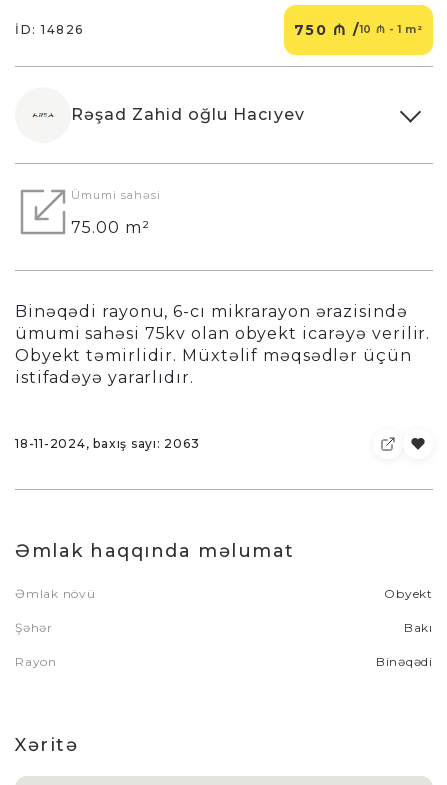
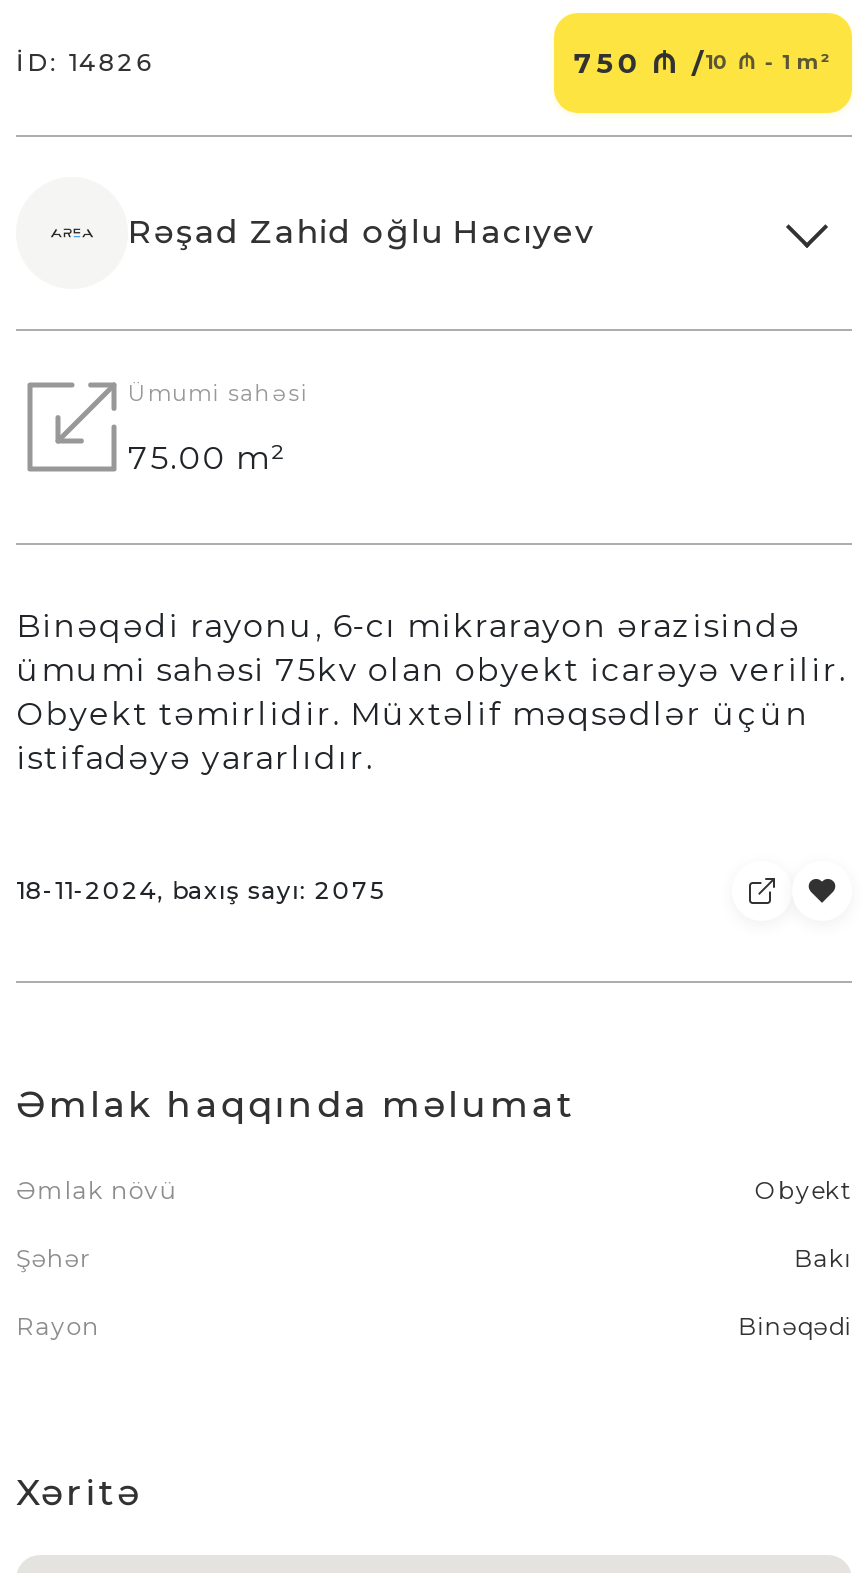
- 18-11-2024, baxış sayı: 2063
+ 18-11-2024, baxış sayı: 2075
